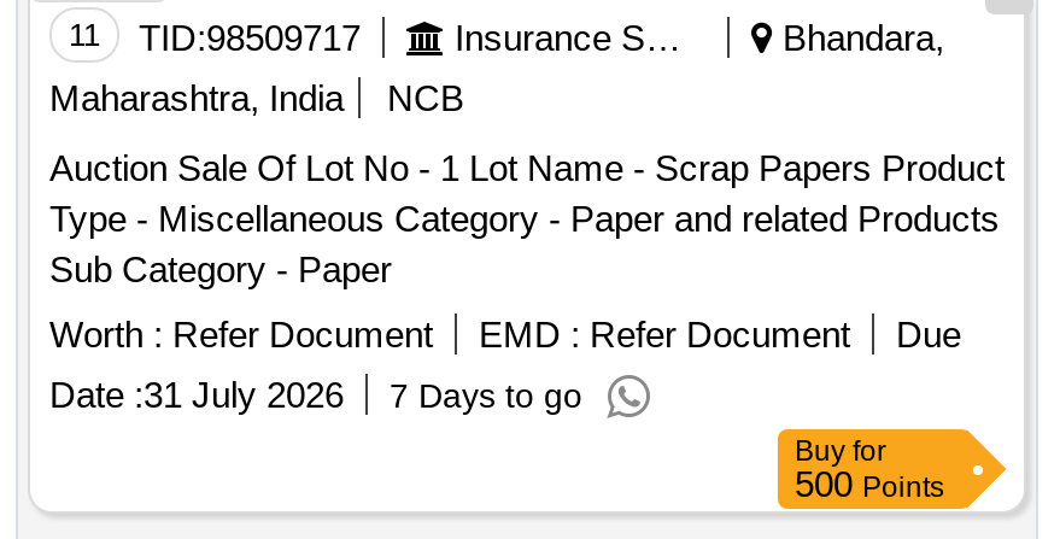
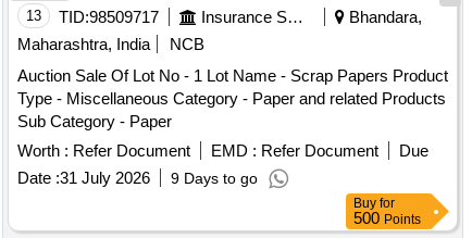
- 11 TID:98509717
+ 13 TID:98509717

- Date : 31 July 2026 7 Days to go
+ Date : 31 July 2026 9 Days to go
